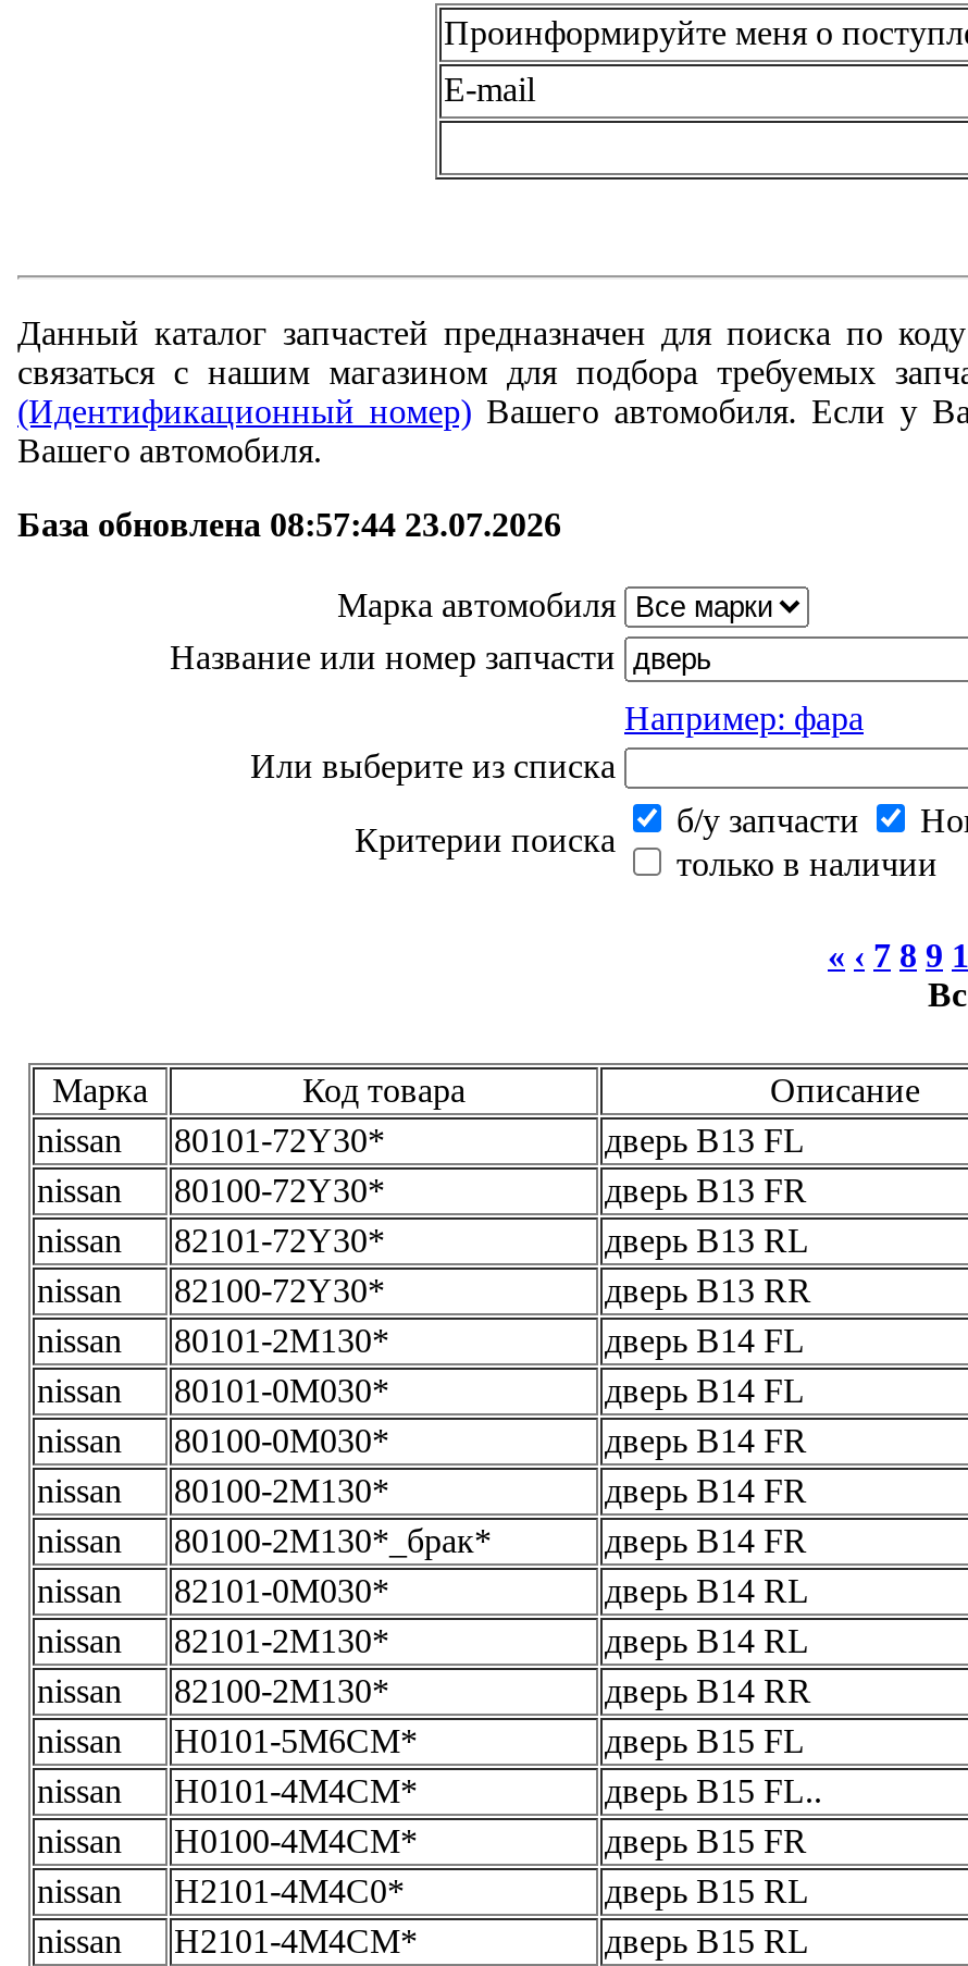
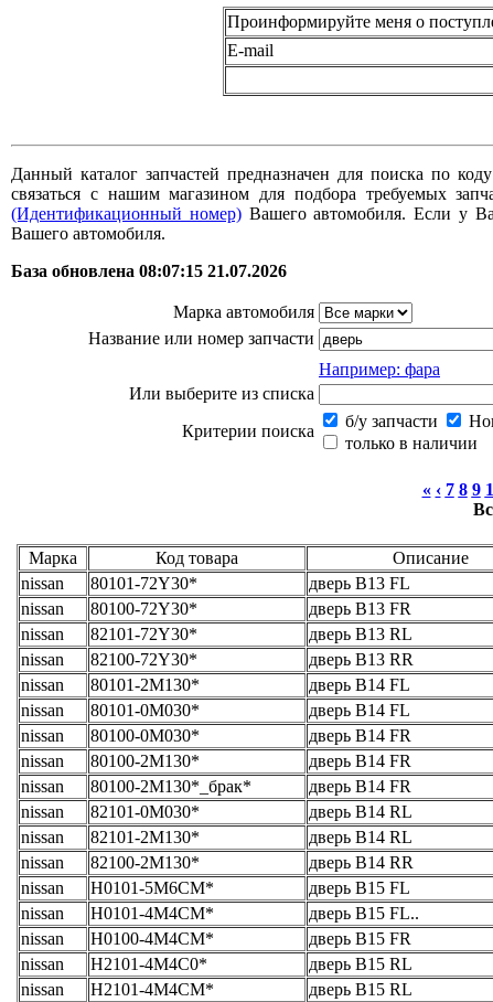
- База обновлена 08:57:44 23.07.2026
+ База обновлена 08:07:15 21.07.2026
